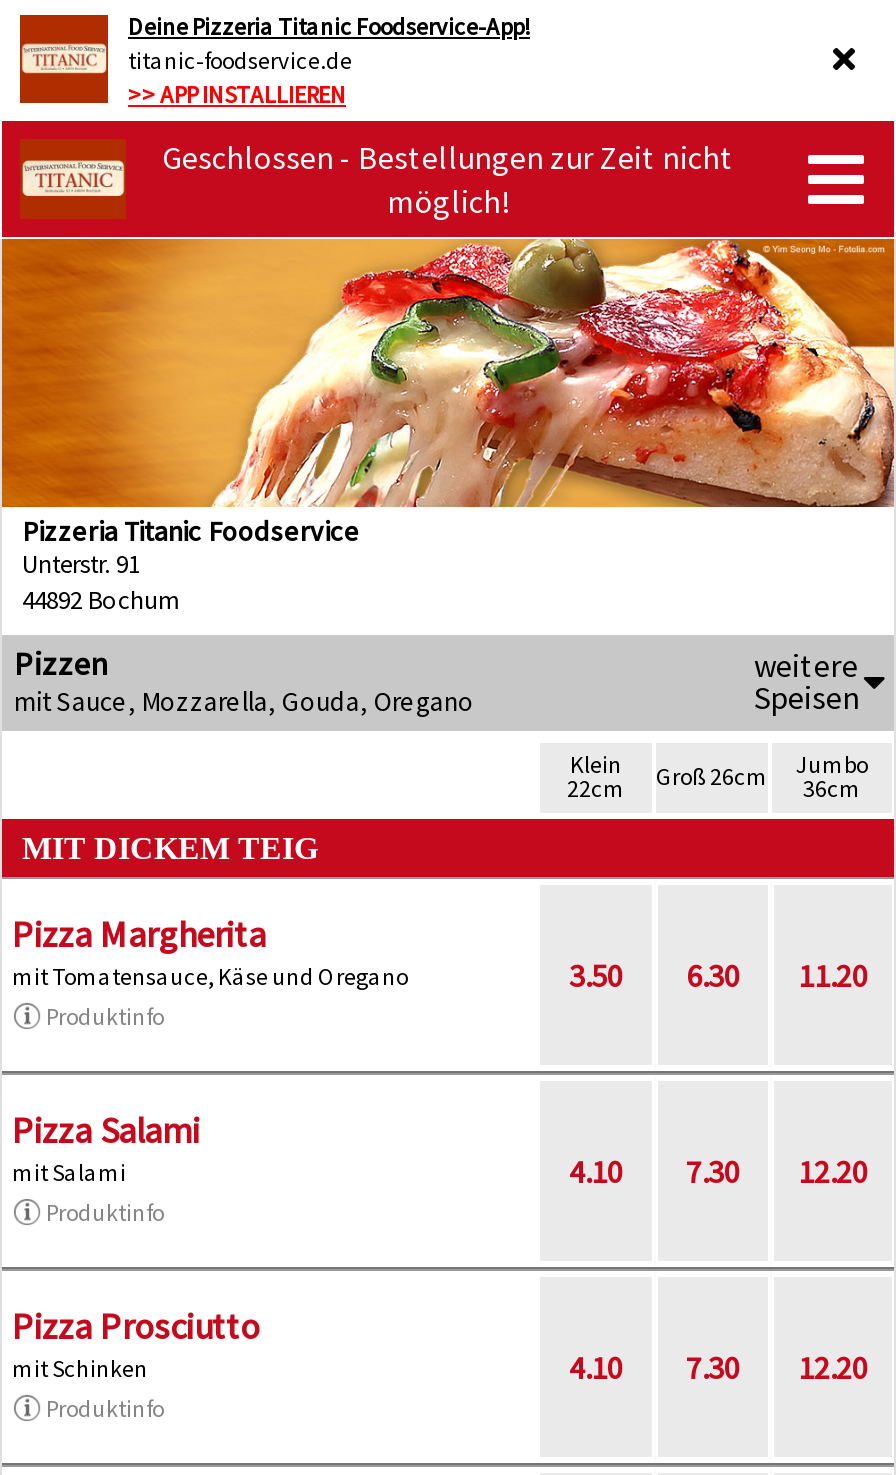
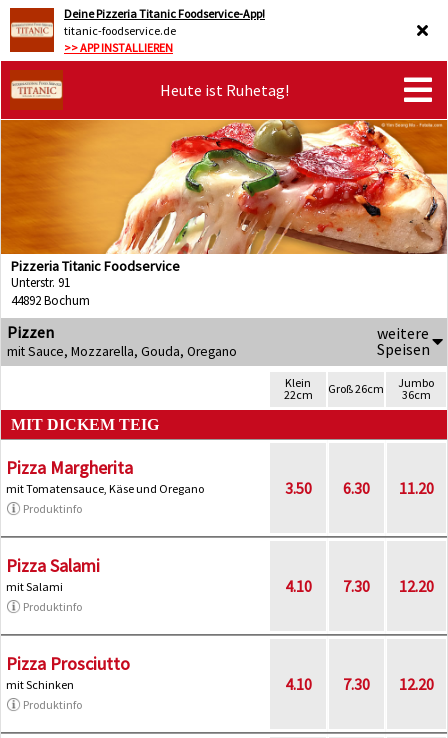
- Geschlossen - Bestellungen zur Zeit nicht
- möglich!
+ Heute ist Ruhetag!
